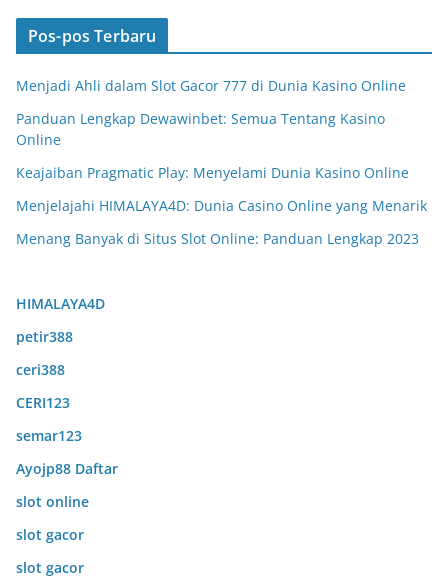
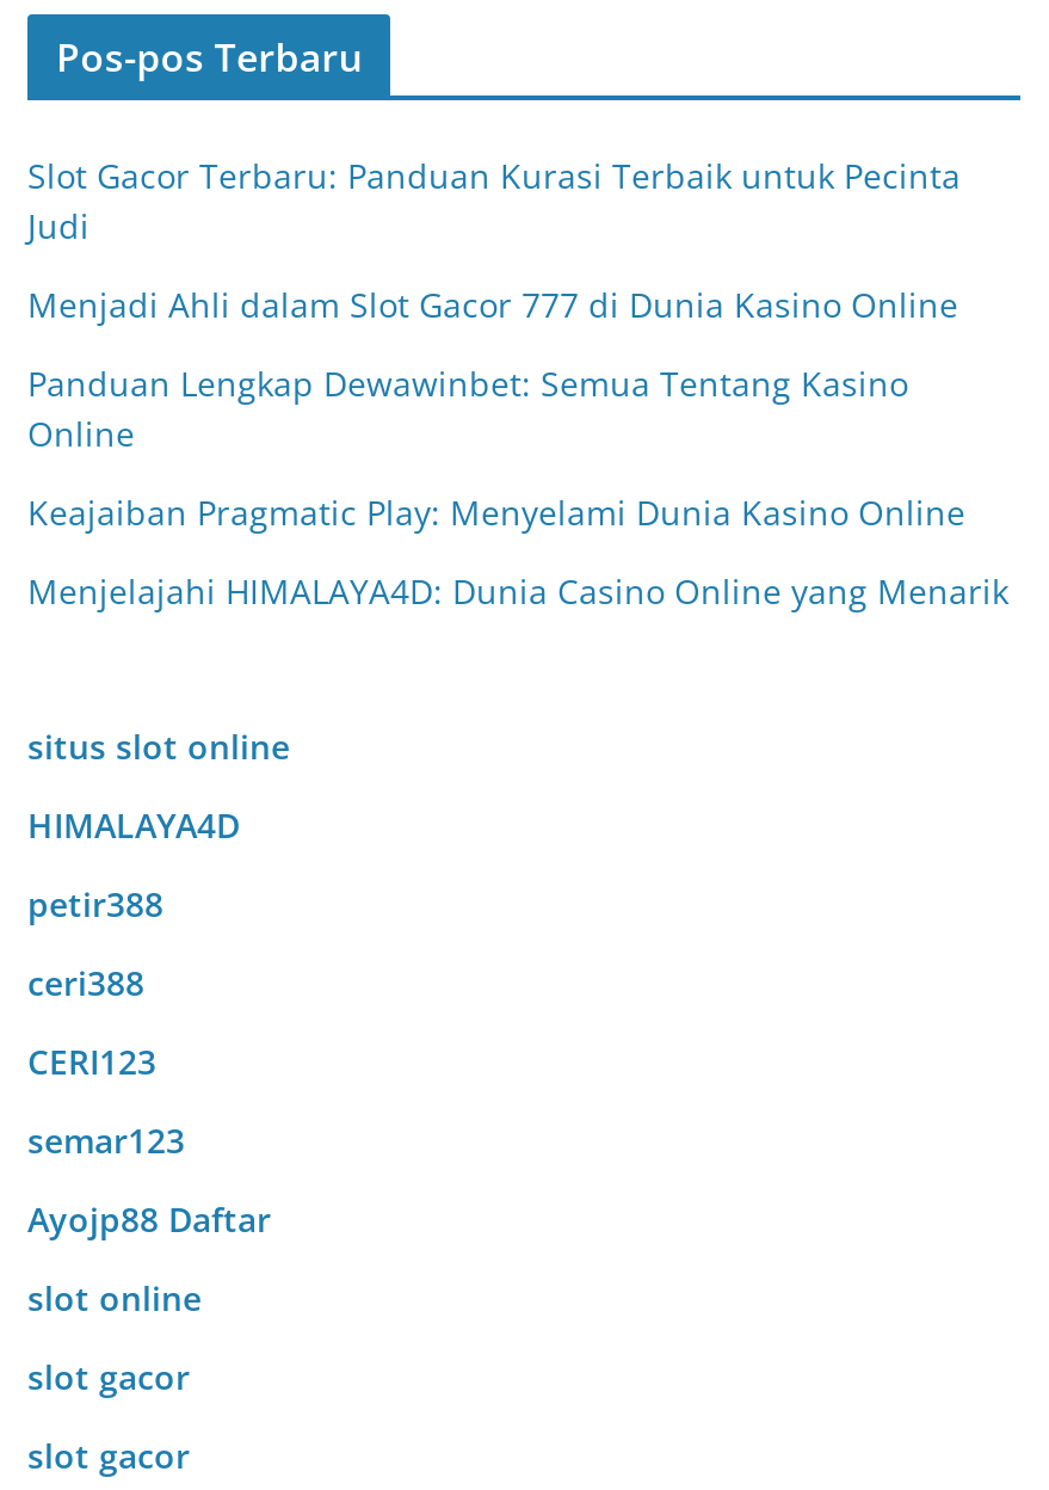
+ Slot Gacor Terbaru: Panduan Kurasi Terbaik untuk Pecinta
+ Judi

- Menang Banyak di Situs Slot Online: Panduan Lengkap 2023
+ situs slot online
